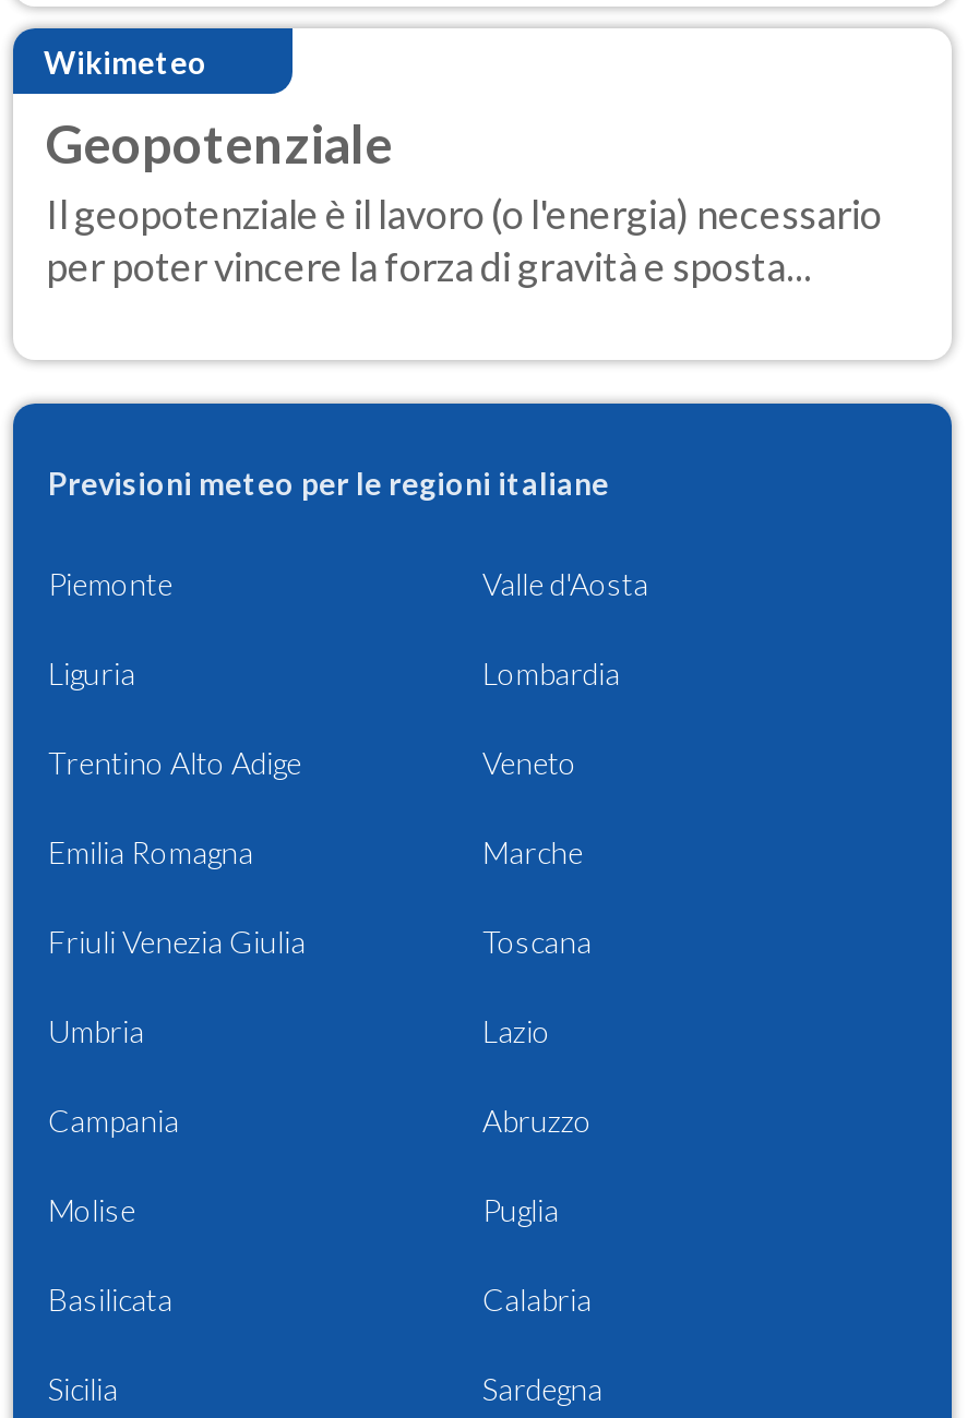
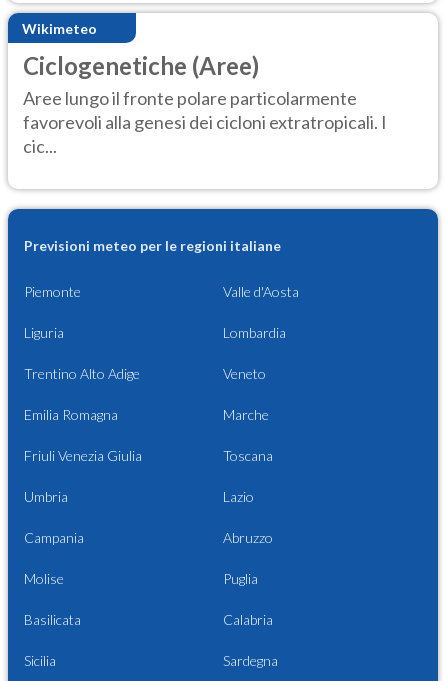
- Geopotenziale
- Il geopotenziale è il lavoro (o l'energia) necessario
- per poter vincere la forza di gravità e sposta...
+ Ciclogenetiche (Aree)
+ Aree lungo il fronte polare particolarmente
+ favorevoli alla genesi dei cicloni extratropicali. I
+ cic...
